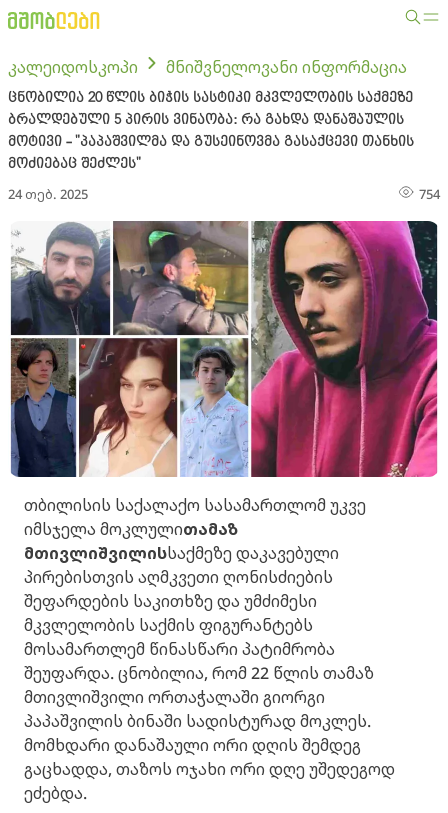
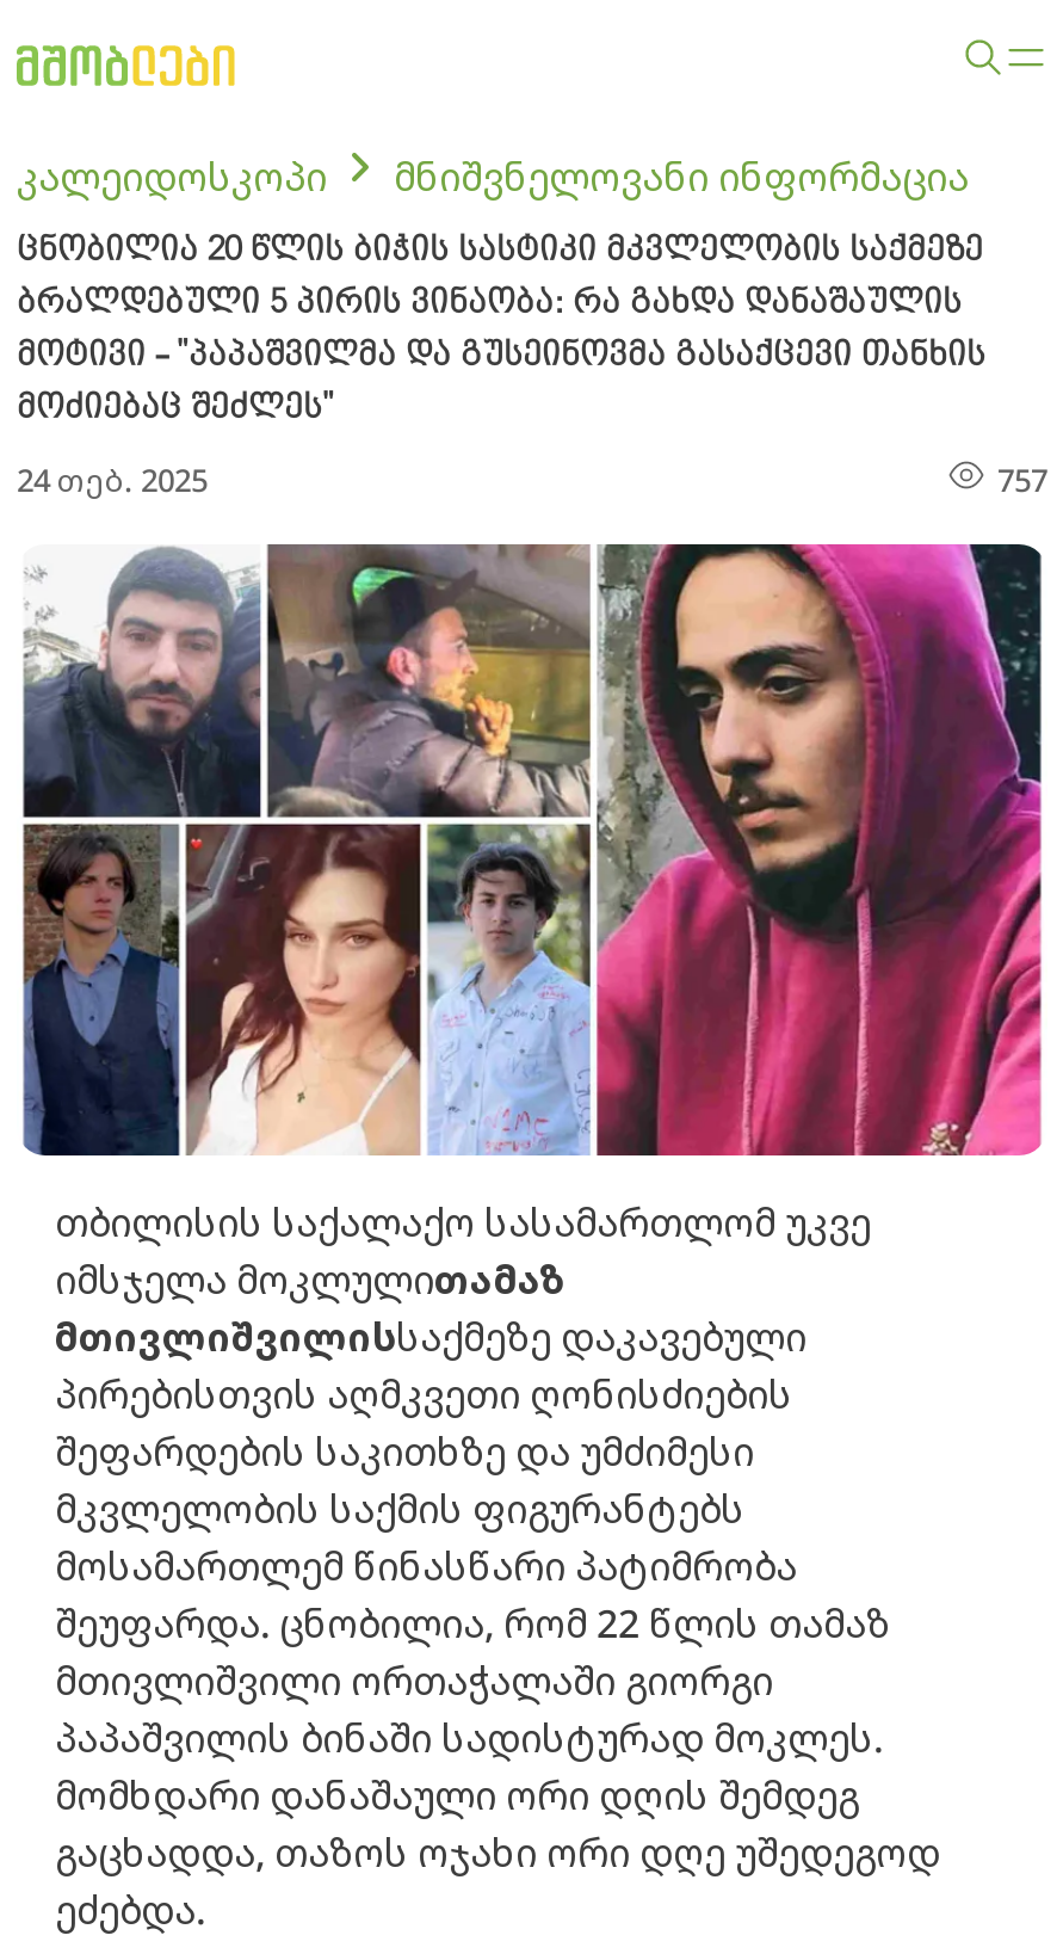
- 754
+ 757
